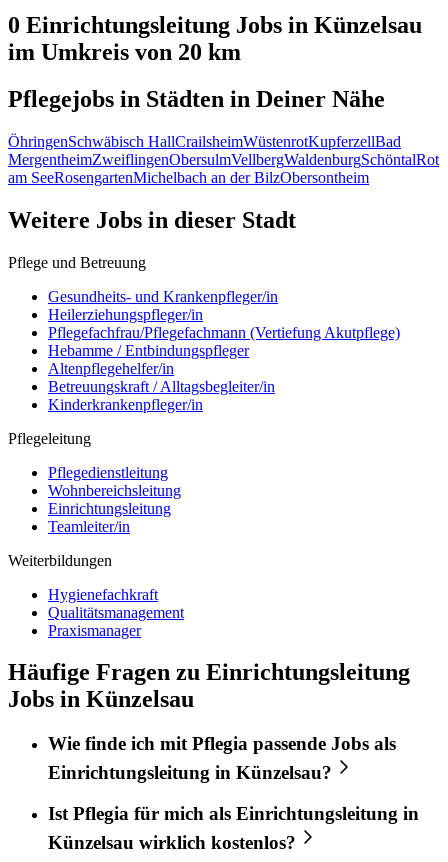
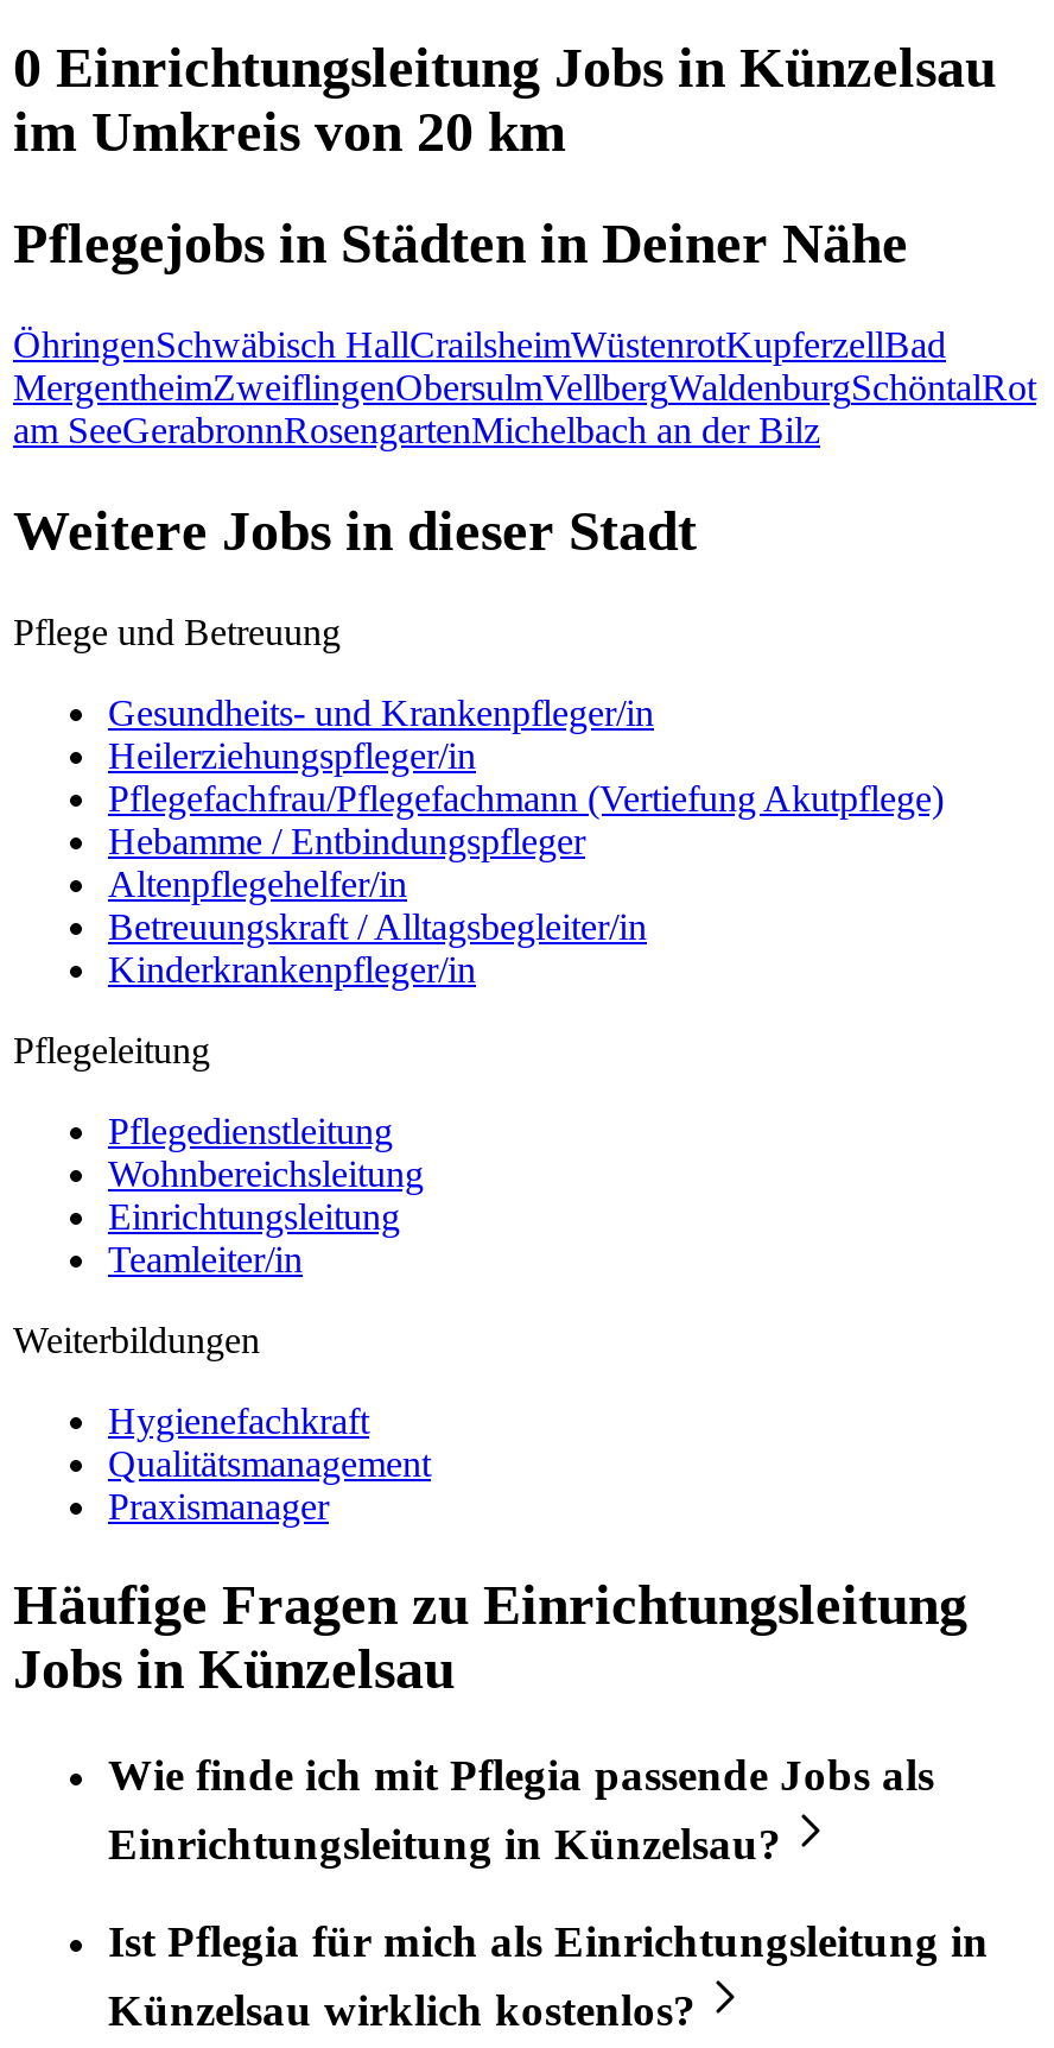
- am SeeRosengartenMichelbach an der BilzObersontheim
+ am SeeGerabronnRosengartenMichelbach an der Bilz
